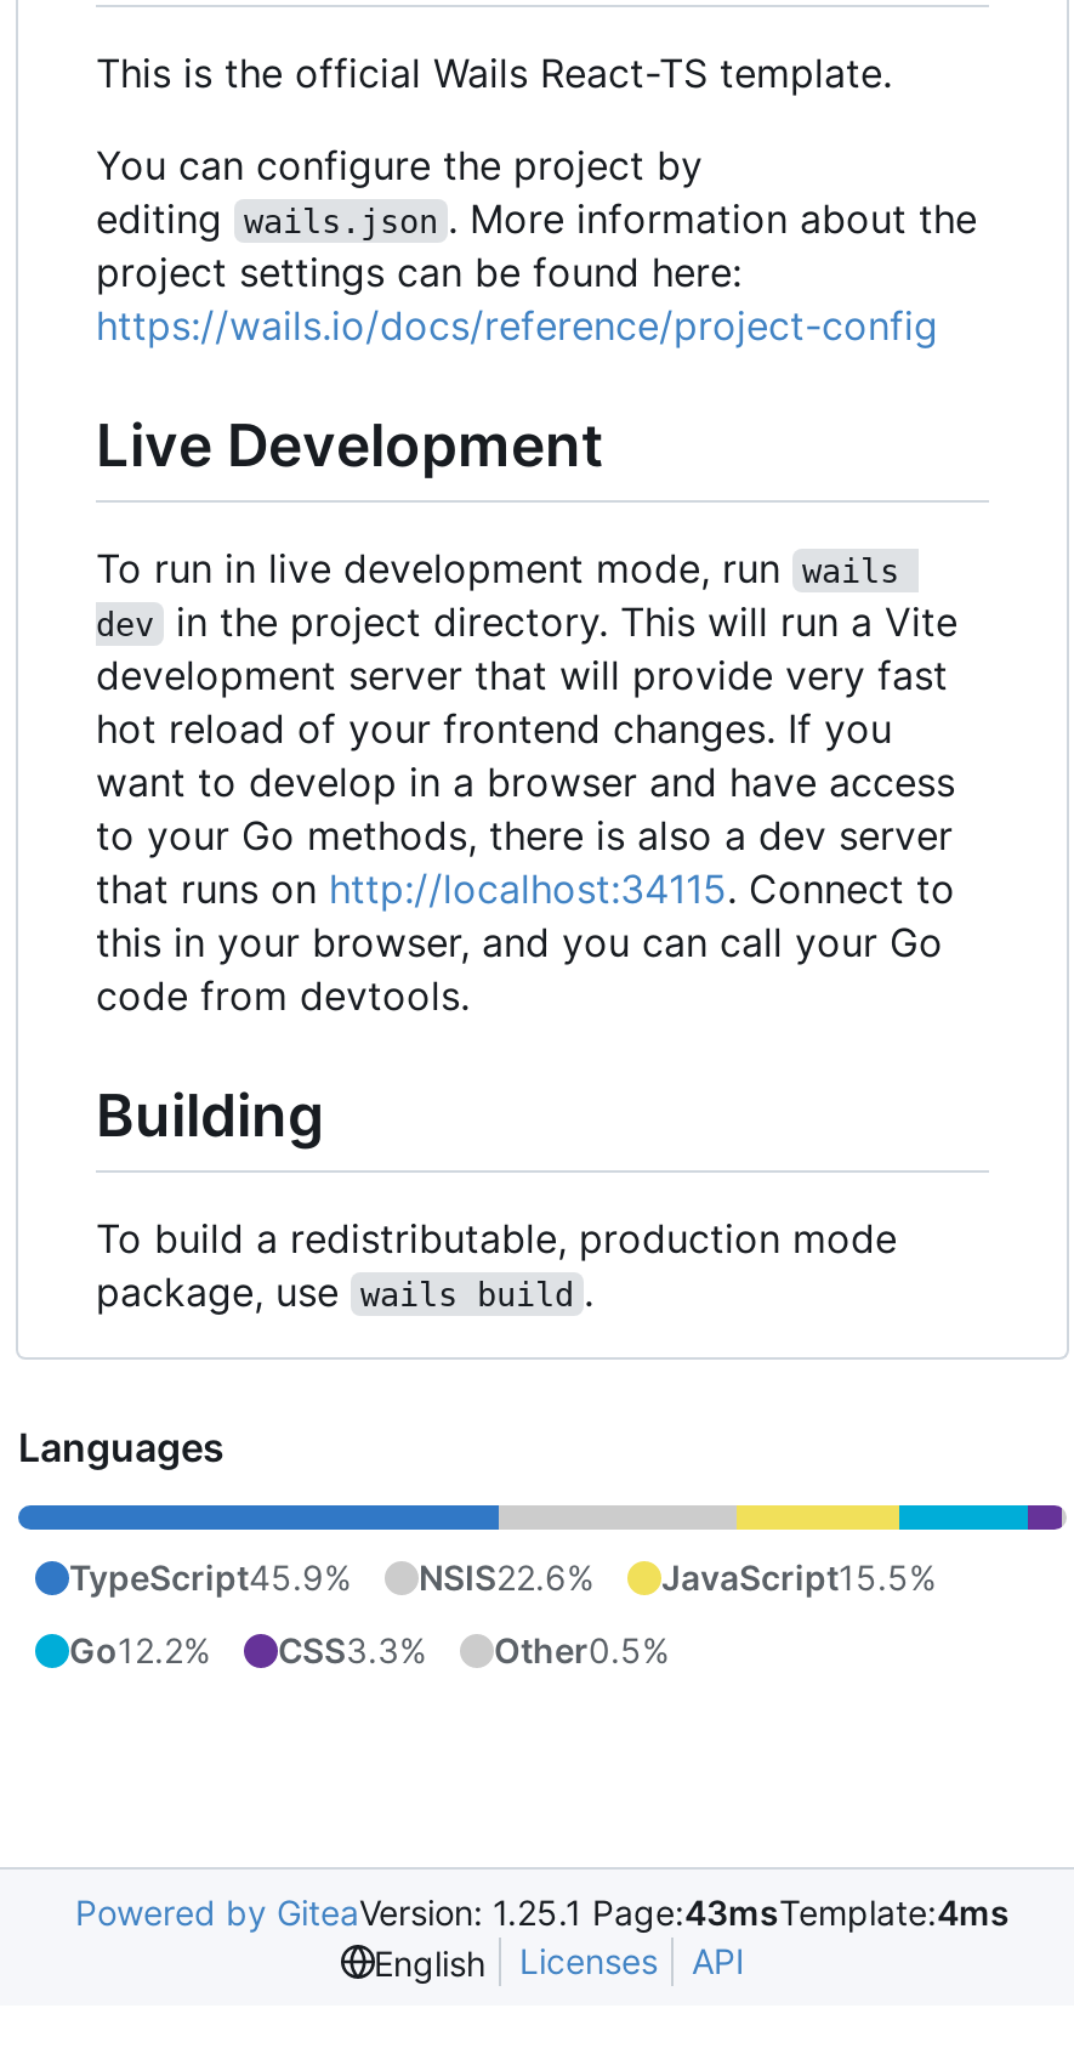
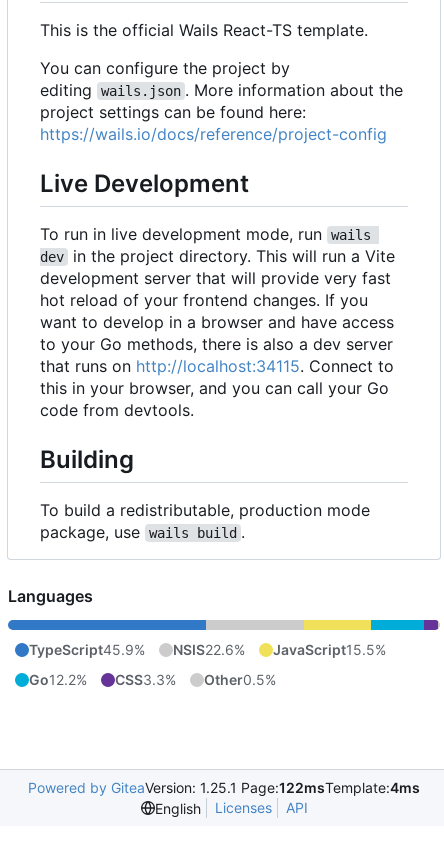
- Powered by GiteaVersion: 1.25.1 Page:43msTemplate:4ms
+ Powered by GiteaVersion: 1.25.1 Page:122msTemplate:4ms
